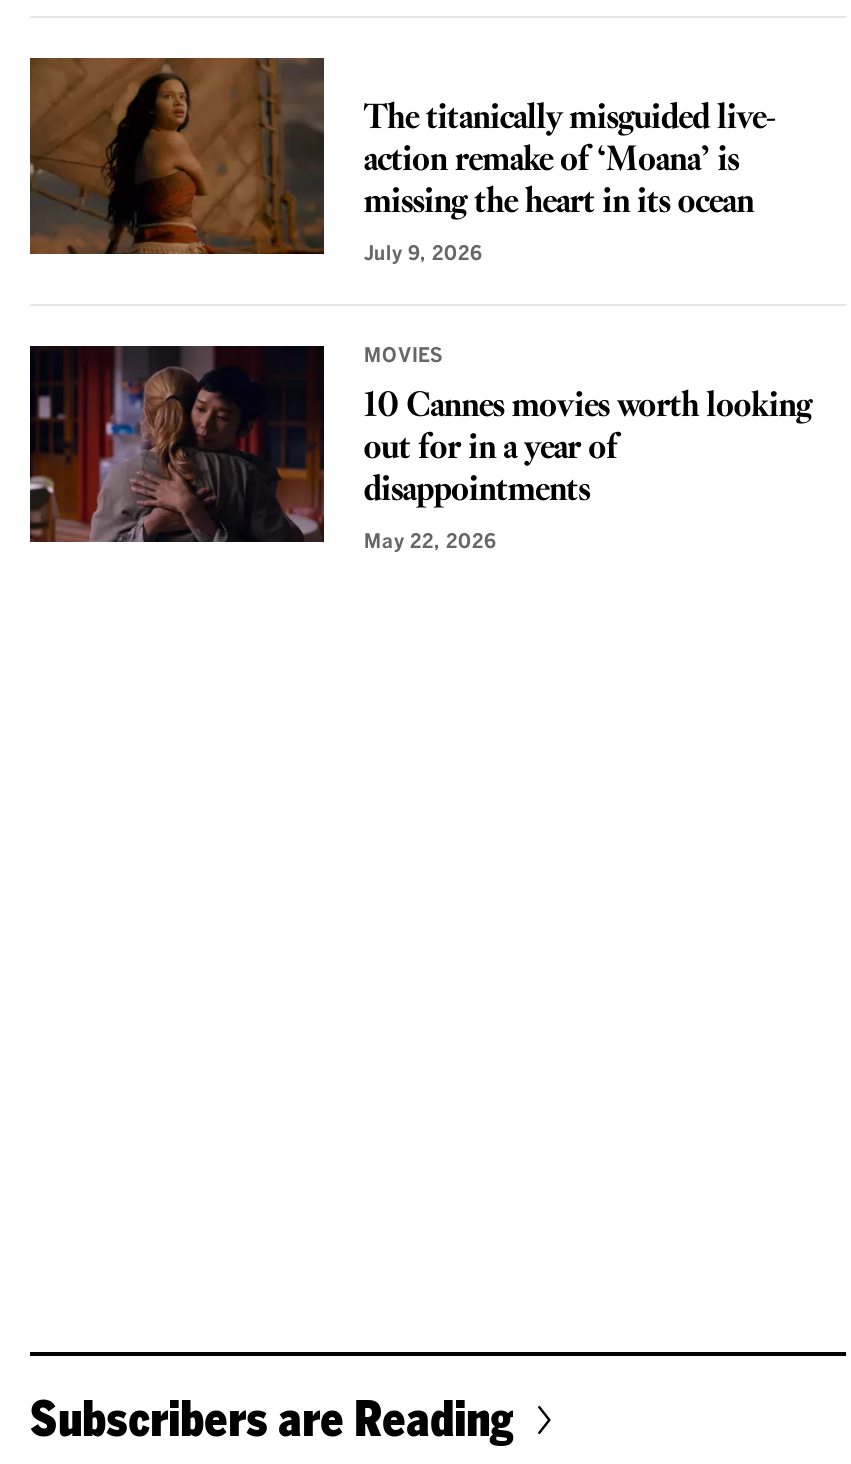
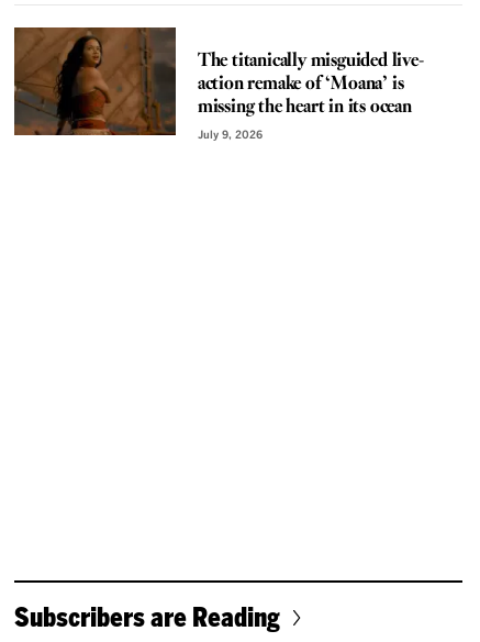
- [image]
- MOVIES
- 10 Cannes movies worth looking
- out for in a year of
- disappointments
- May 22, 2026
